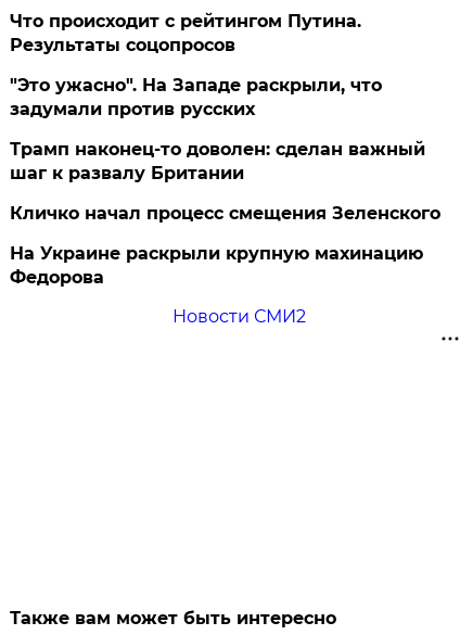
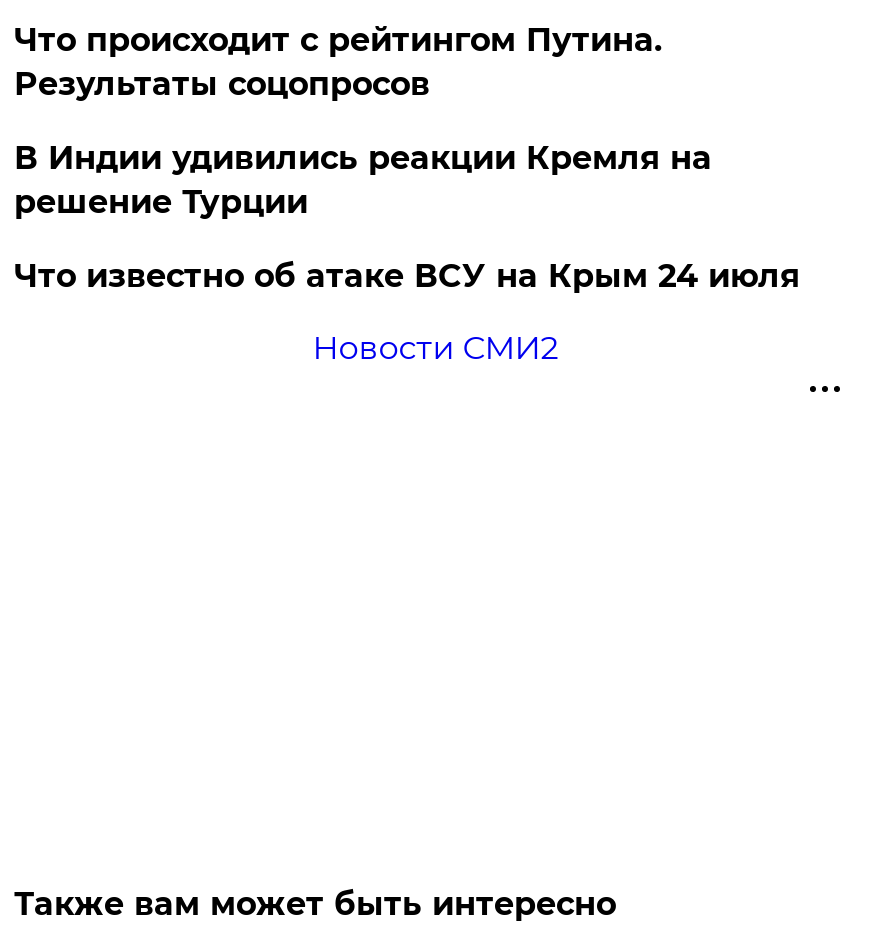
- "Это ужасно". На Западе раскрыли, что
- задумали против русских
- Трамп наконец-то доволен: сделан важный
- шаг к развалу Британии
- Кличко начал процесс смещения Зеленского
- На Украине раскрыли крупную махинацию
- Федорова
+ В Индии удивились реакции Кремля на
+ решение Турции
+ Что известно об атаке ВСУ на Крым 24 июля
